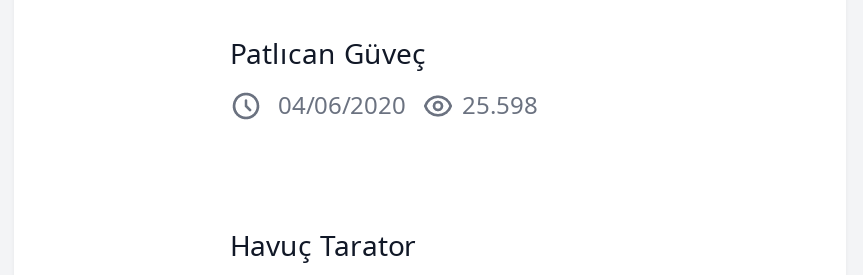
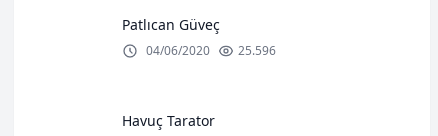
- 04/06/2020 25.598
+ 04/06/2020 25.596
